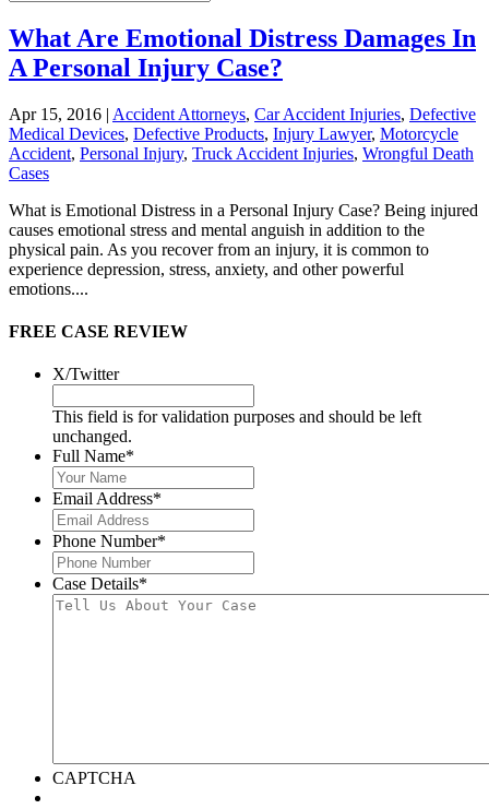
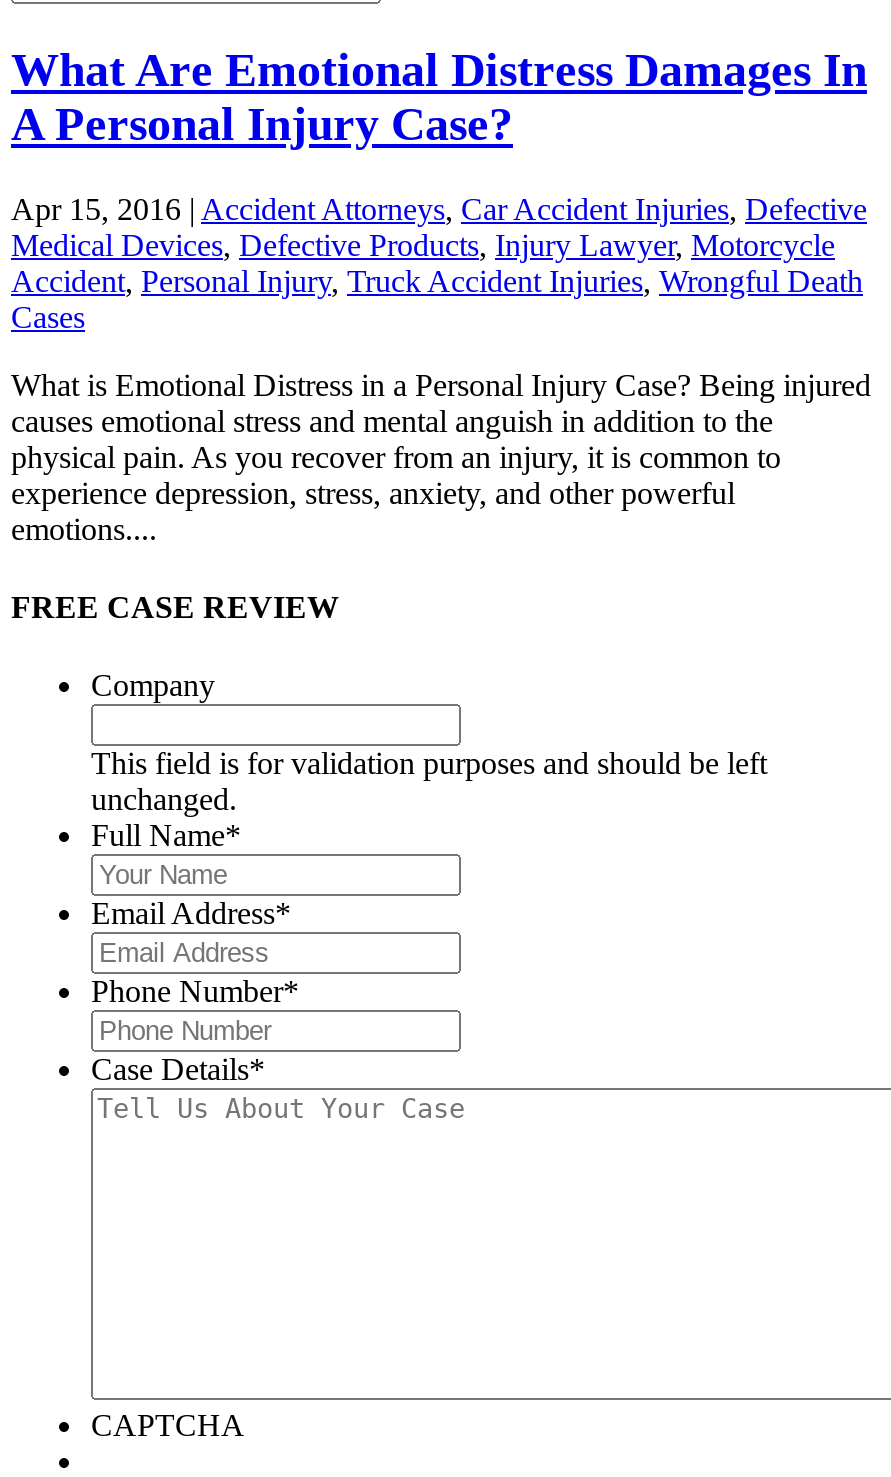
- X/Twitter
+ Company
